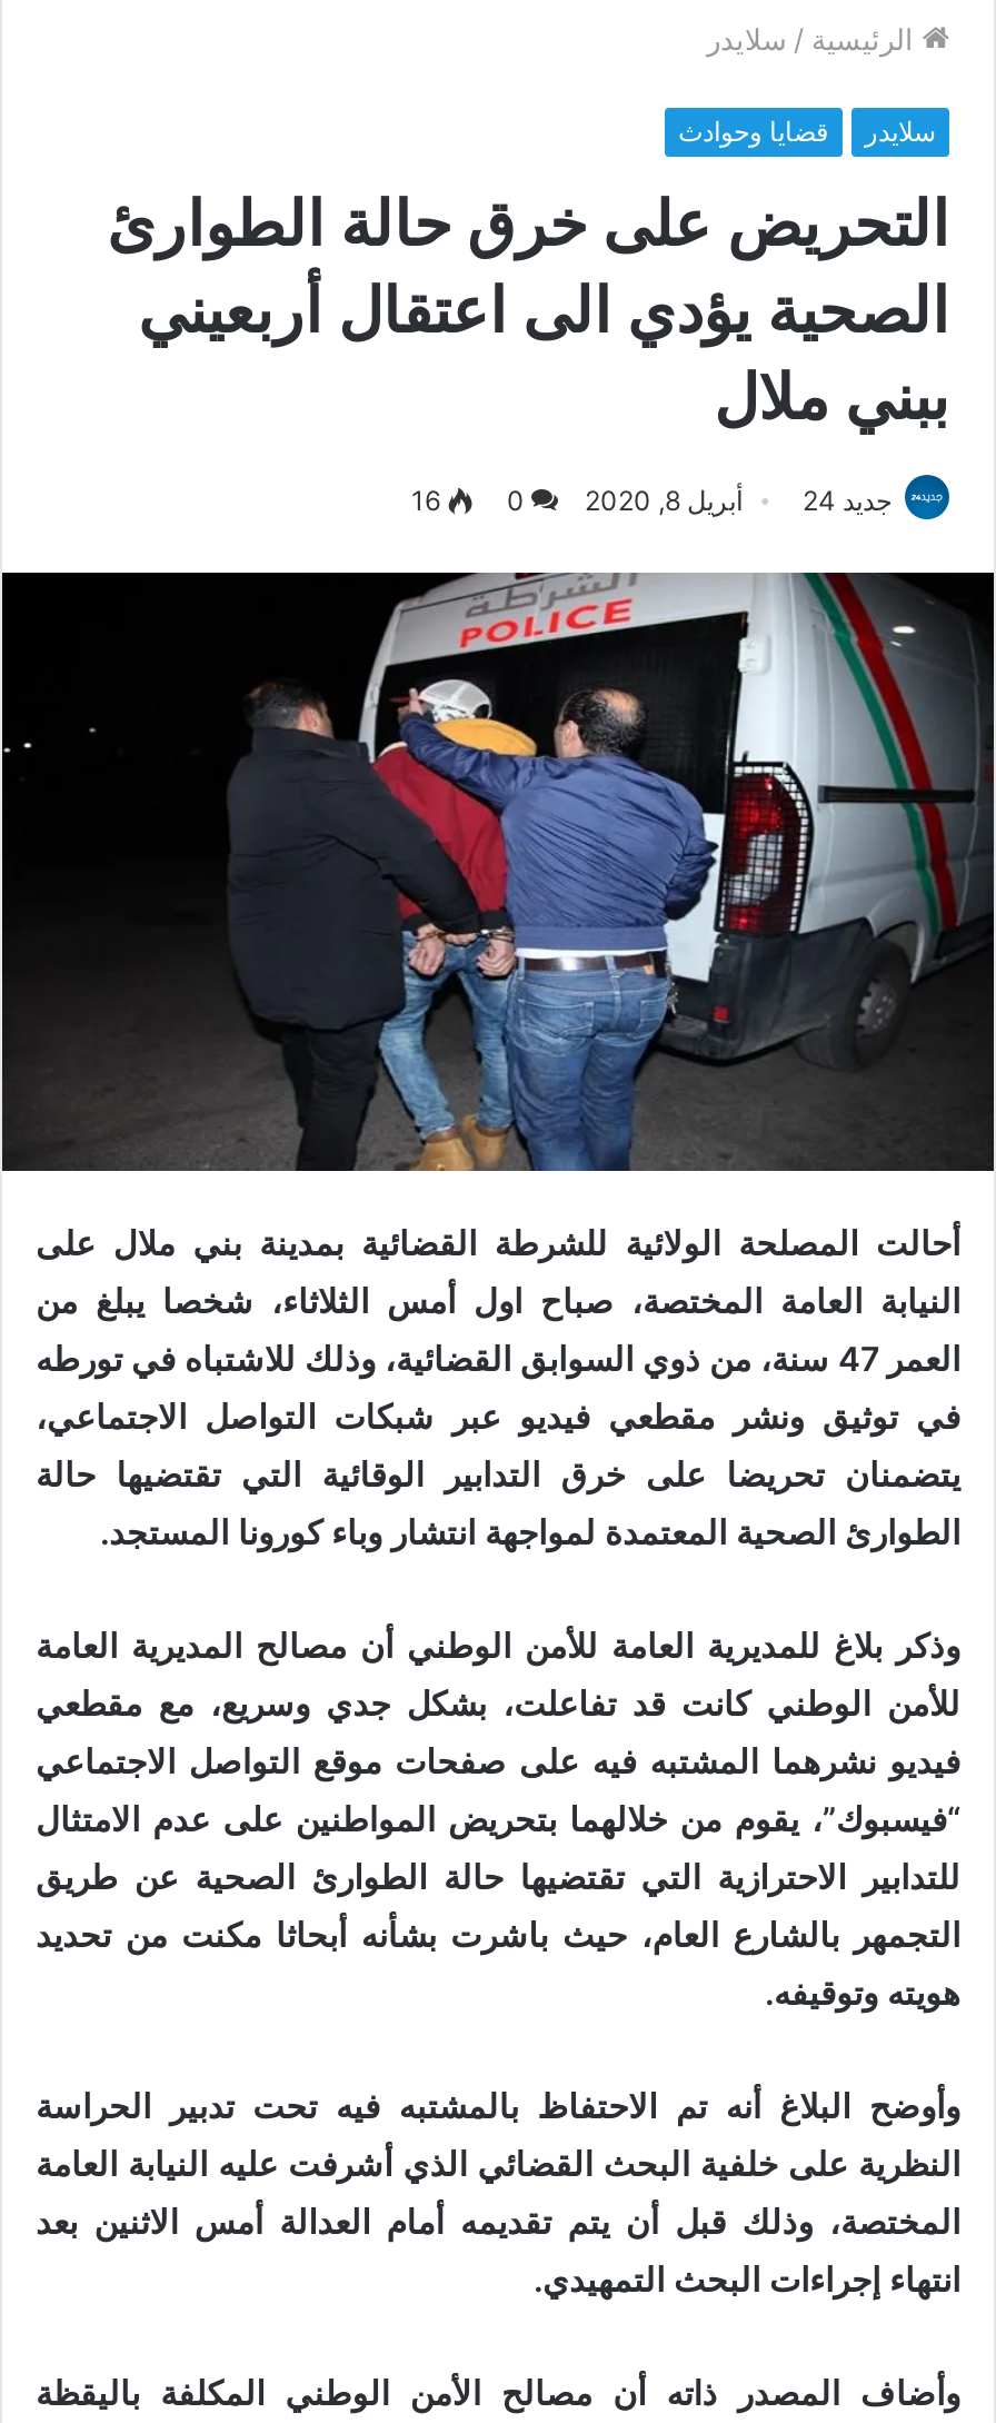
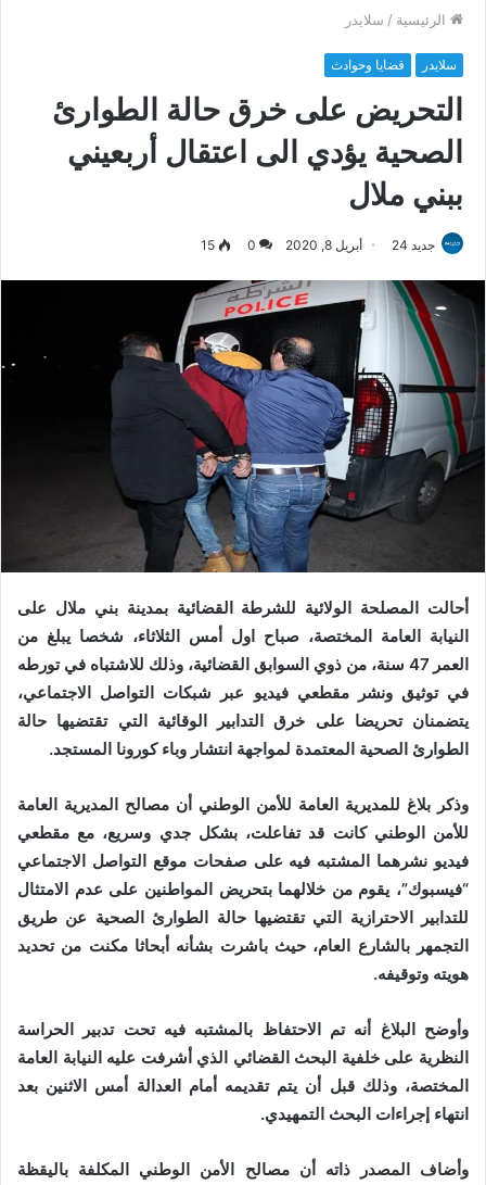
- 16 0
+ 15 0
